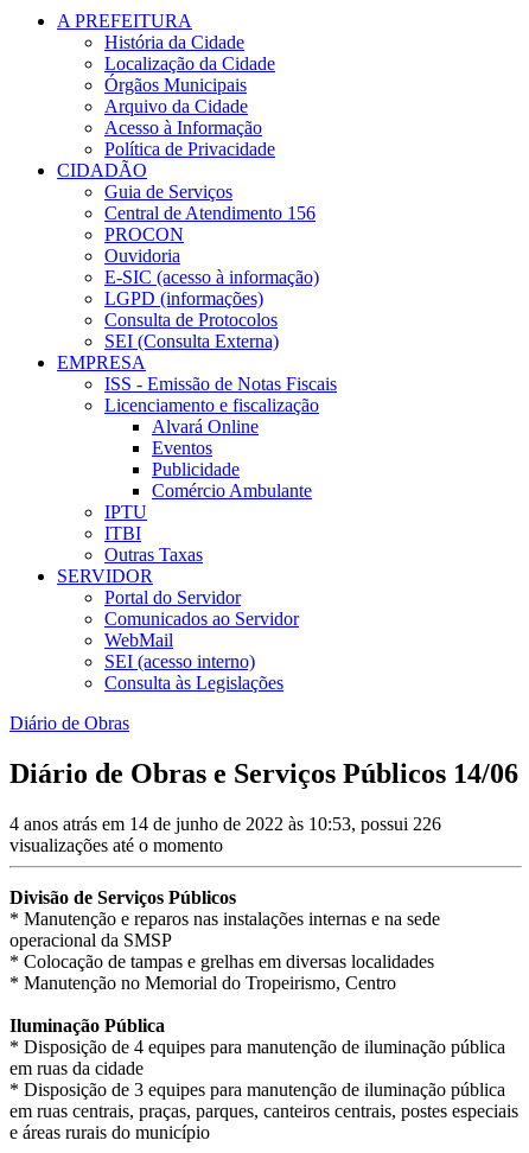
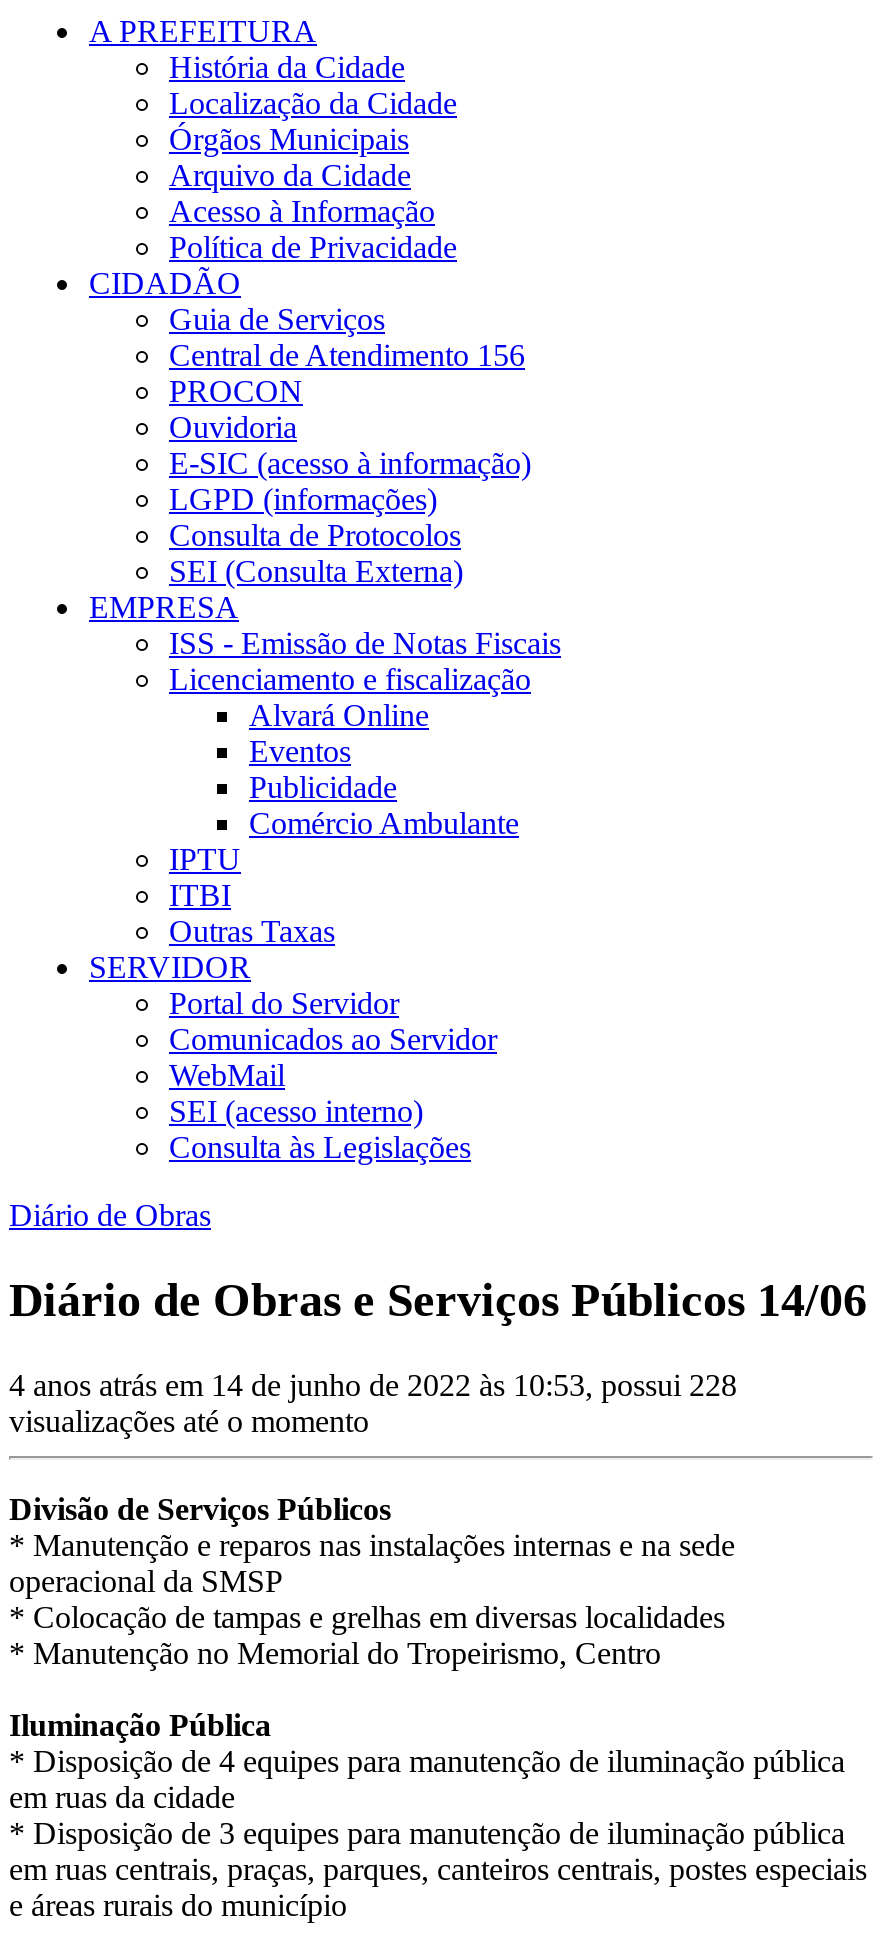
- 4 anos atrás em 14 de junho de 2022 às 10:53, possui 226
+ 4 anos atrás em 14 de junho de 2022 às 10:53, possui 228
